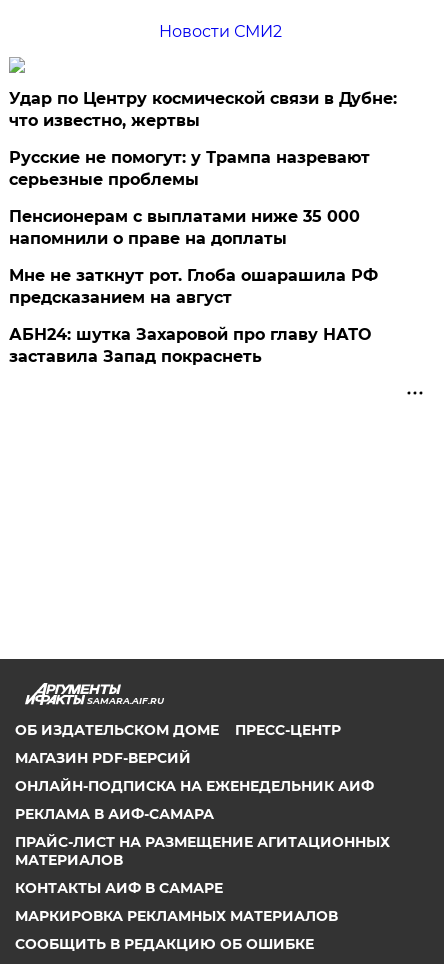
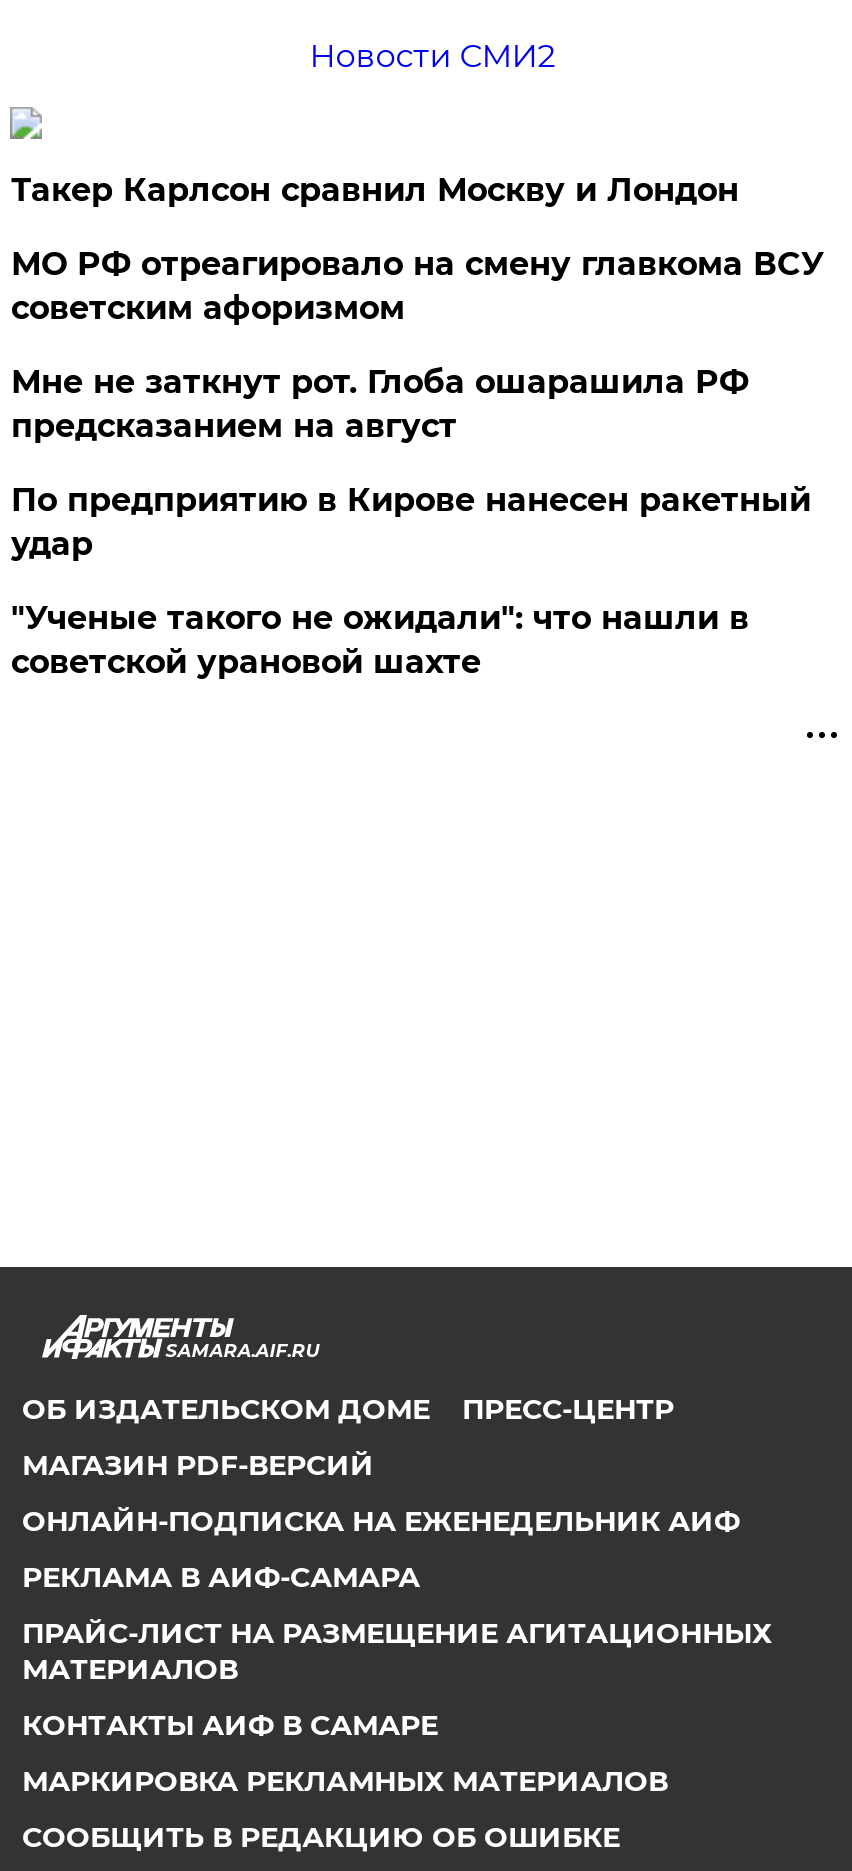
- Удар по Центру космической связи в Дубне:
- что известно, жертвы
- Русские не помогут: у Трампа назревают
- серьезные проблемы
- Пенсионерам с выплатами ниже 35 000
- напомнили о праве на доплаты
+ Такер Карлсон сравнил Москву и Лондон
+ МО РФ отреагировало на смену главкома ВСУ
+ советским афоризмом

moved up: Мне не заткнут рот. Глоба ошарашила РФ | предсказанием на август

- АБН24: шутка Захаровой про главу НАТО
- заставила Запад покраснеть
+ По предприятию в Кирове нанесен ракетный
+ удар
+ "Ученые такого не ожидали": что нашли в
+ советской урановой шахте
